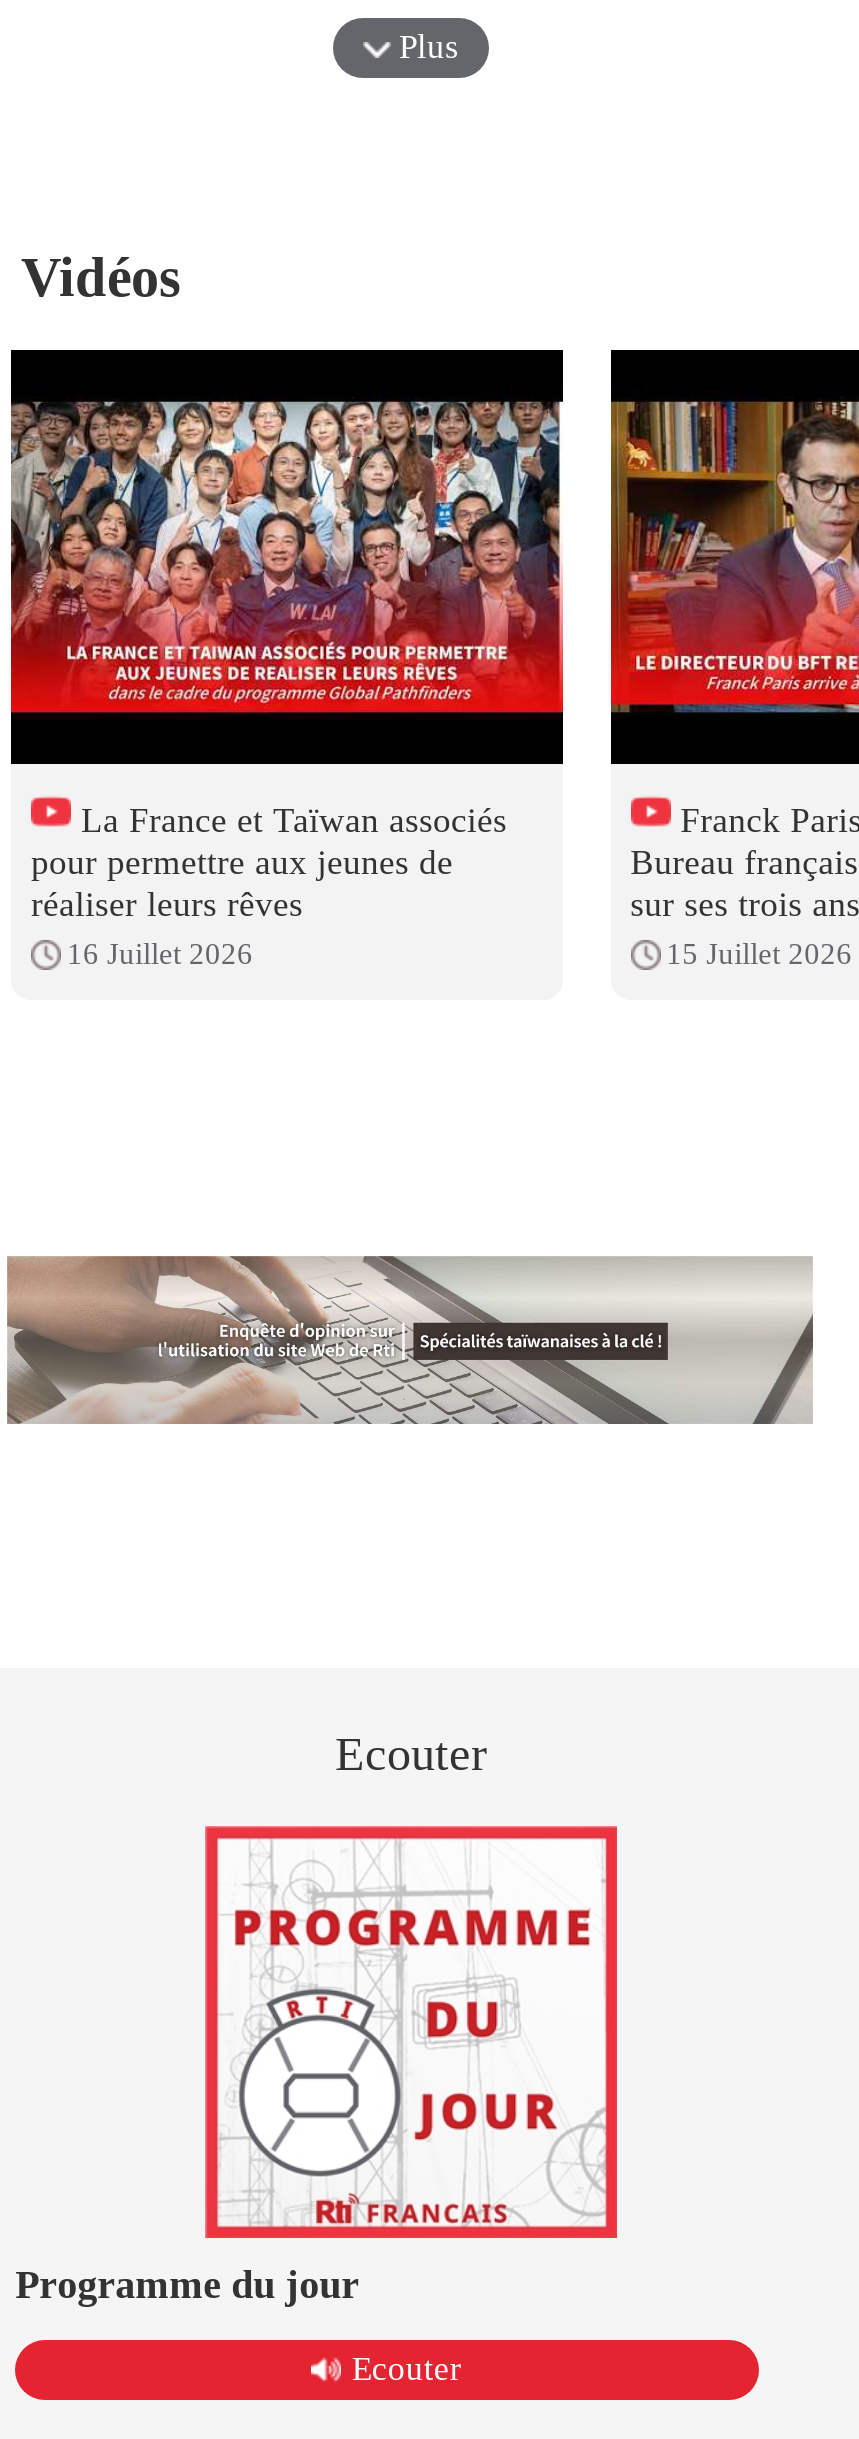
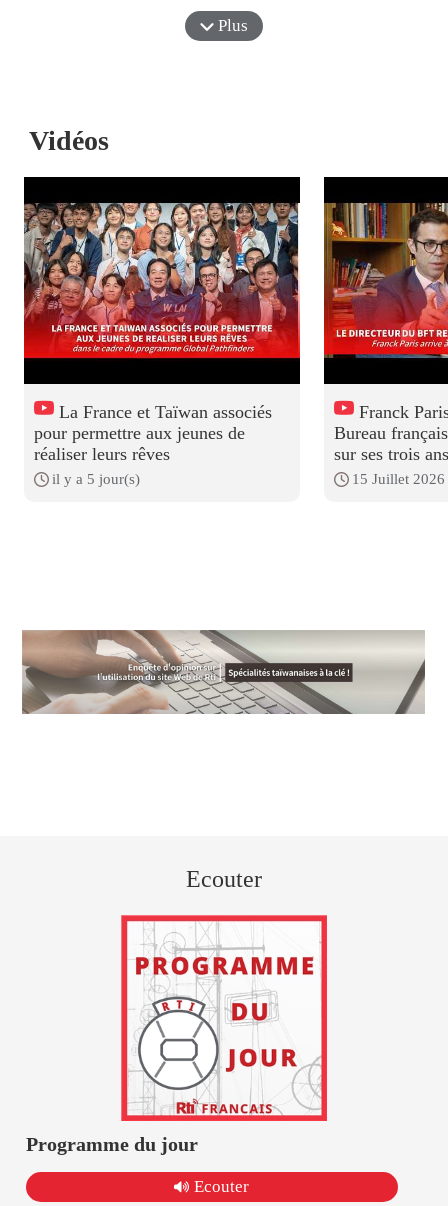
- 16 Juillet 2026
+ il y a 5 jour(s)
